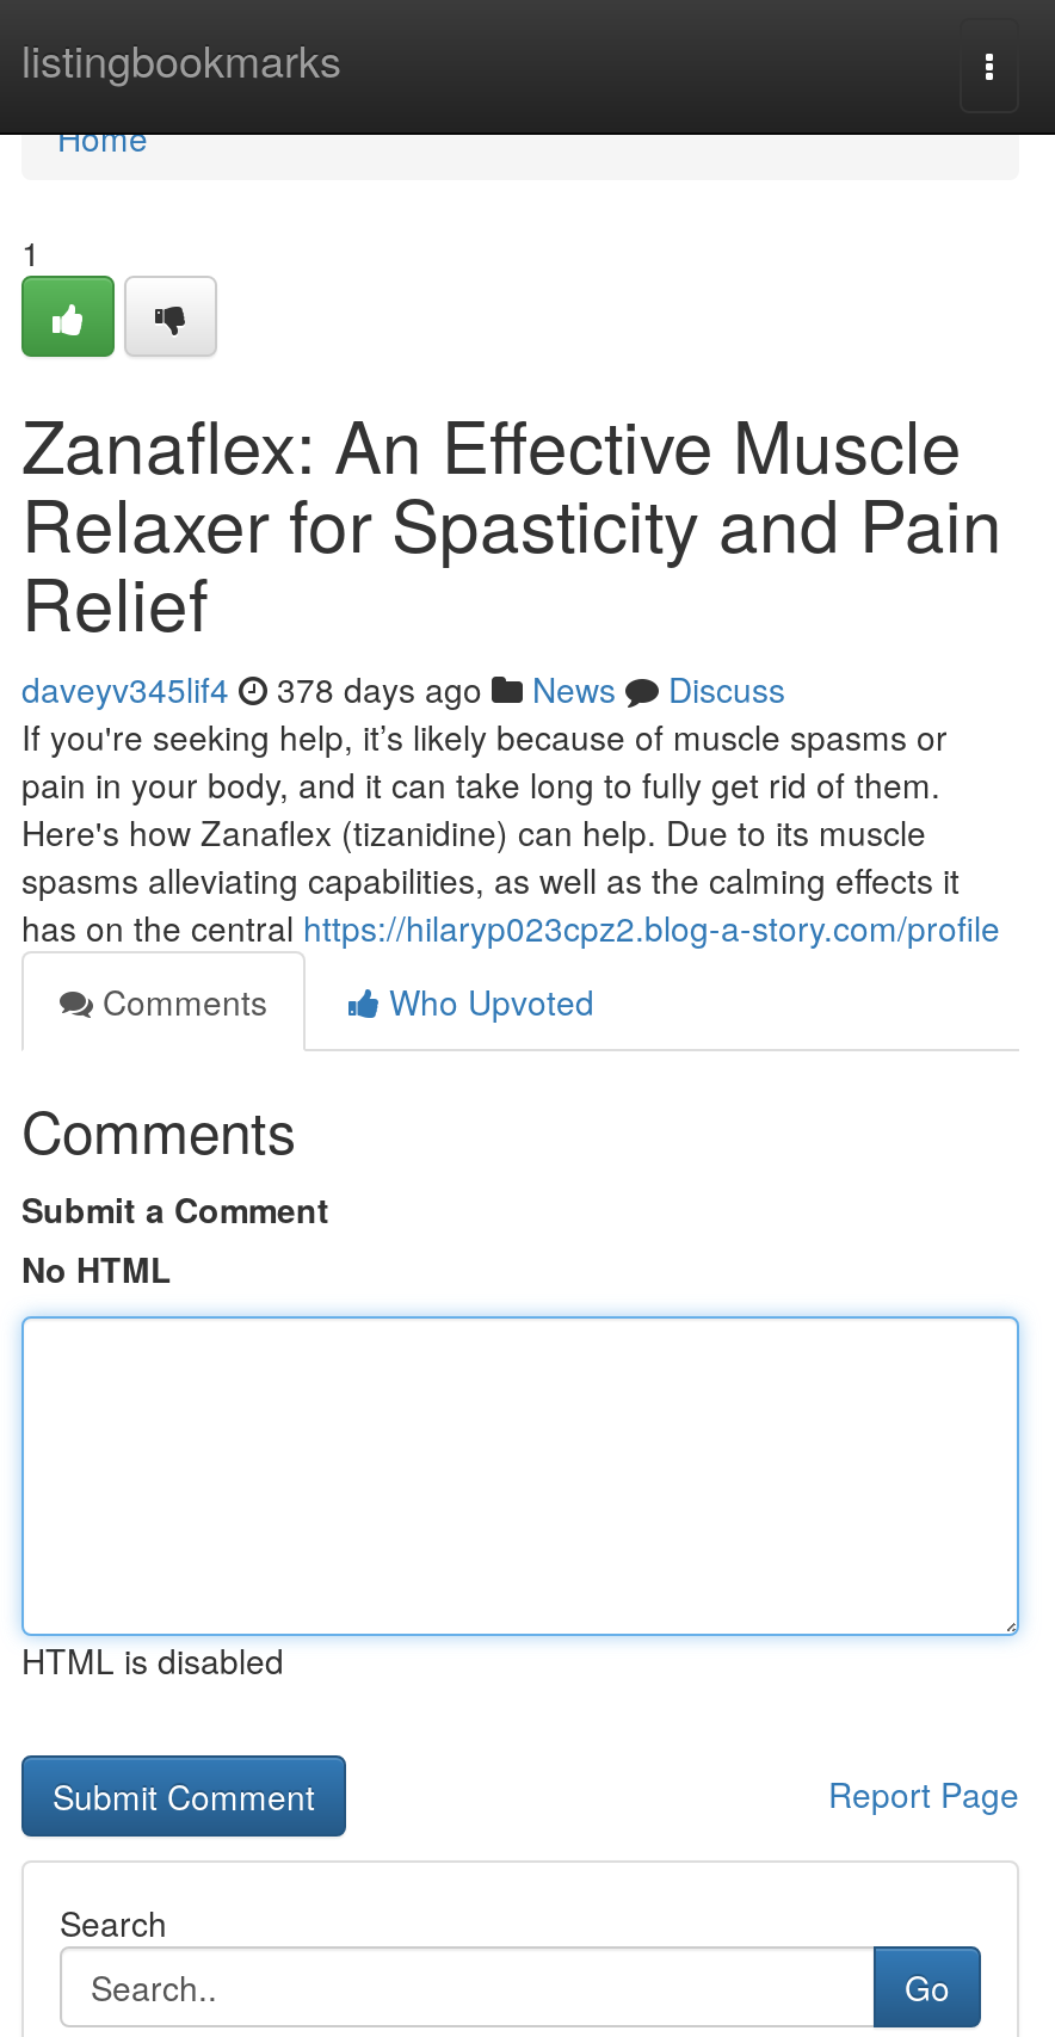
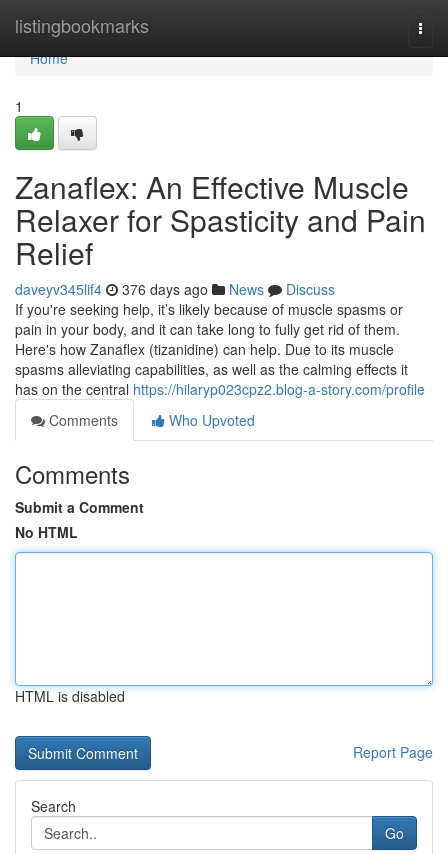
- daveyv345lif4 378 days ago News Discuss
+ daveyv345lif4 376 days ago News Discuss
